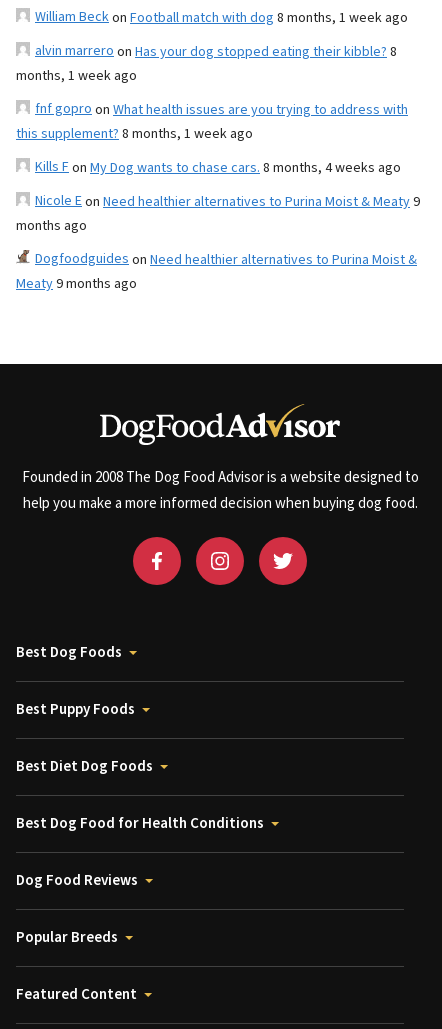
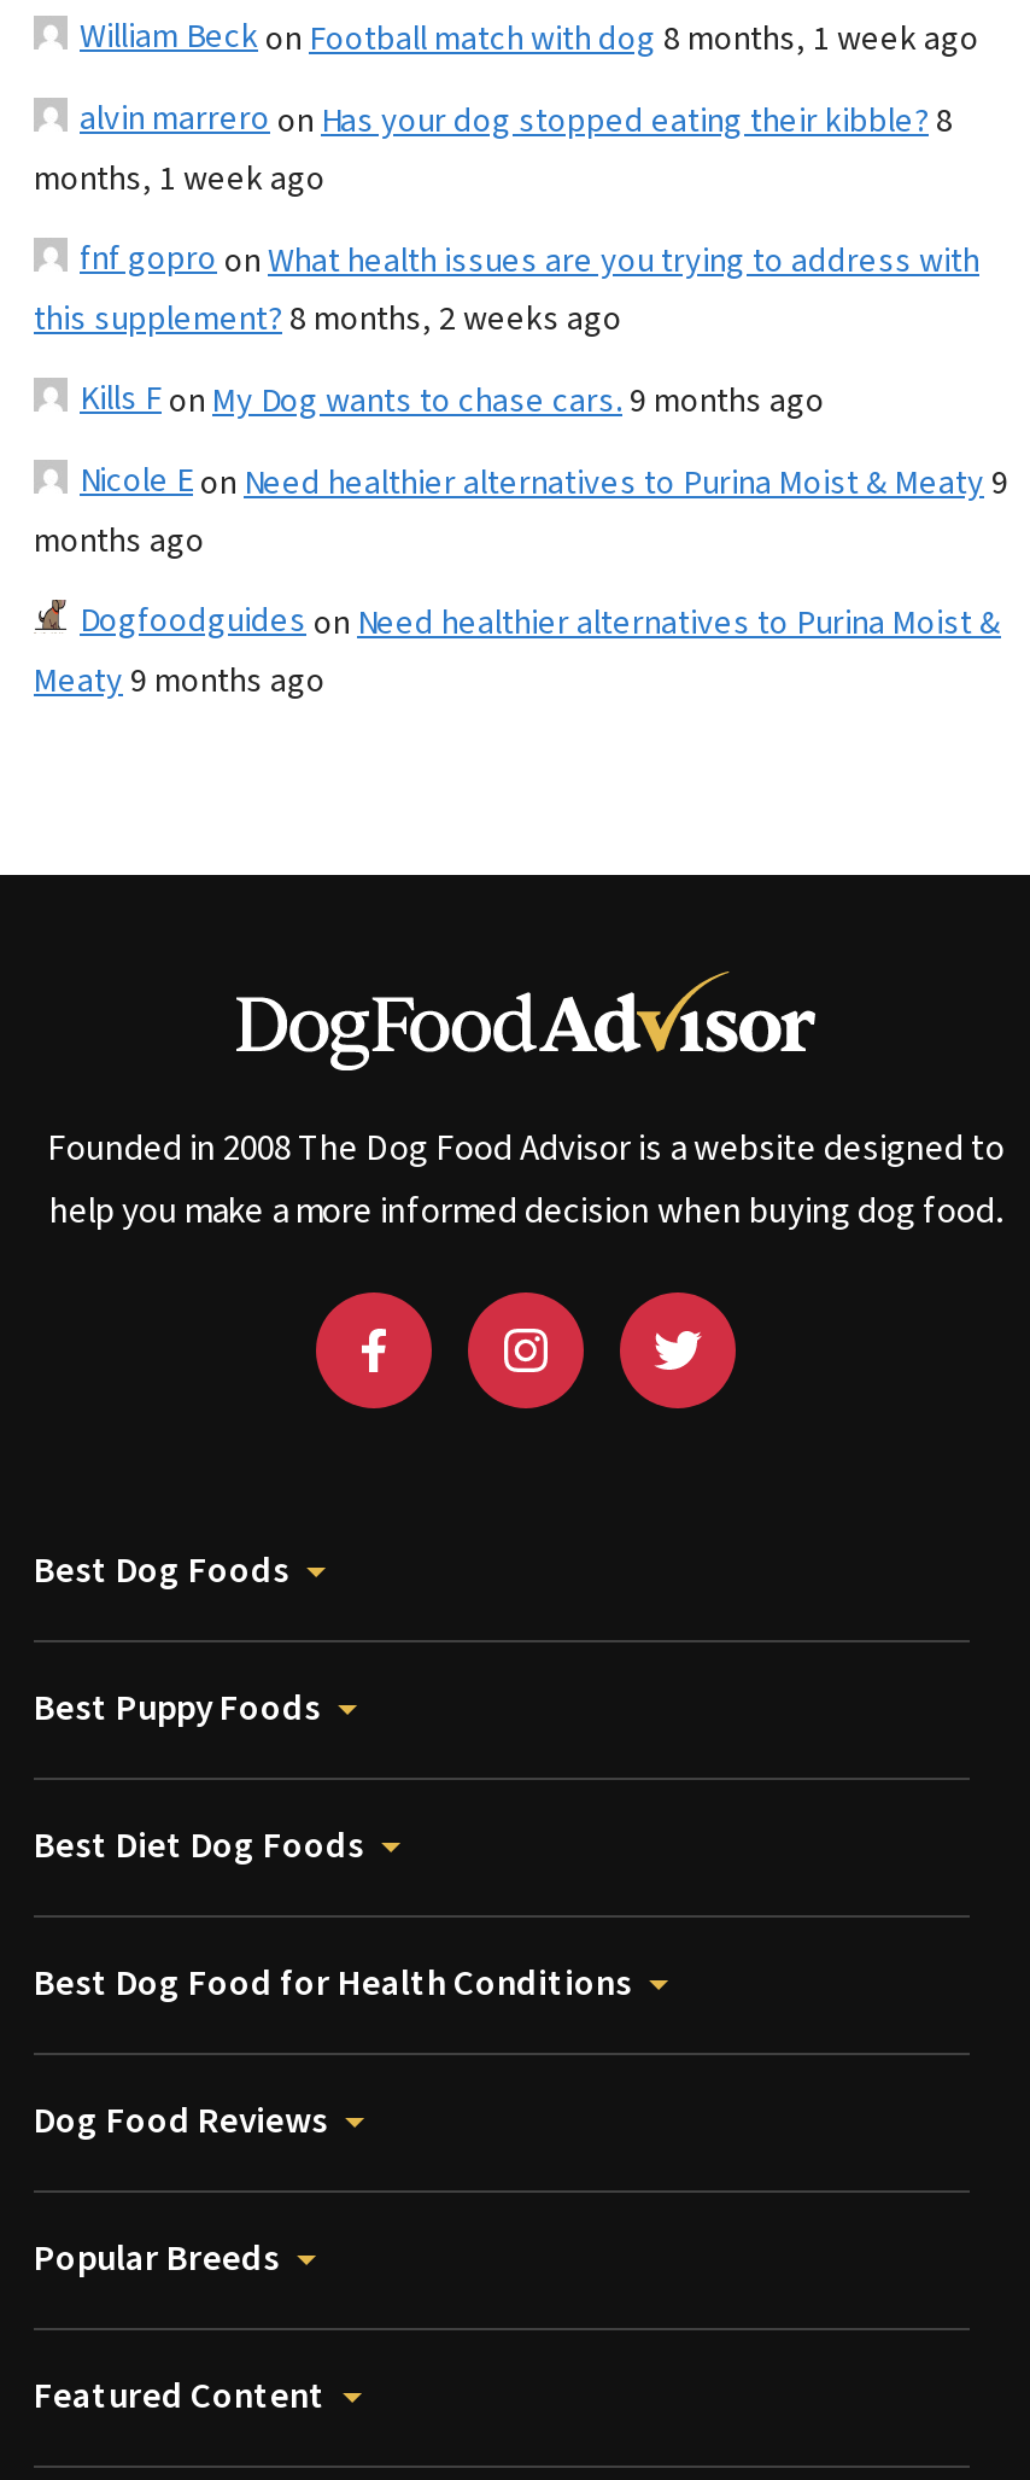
- this supplement? 8 months, 1 week ago
+ this supplement? 8 months, 2 weeks ago

- Kills Fon My Dog wants to chase cars. 8 months, 4 weeks ago
+ Kills Fon My Dog wants to chase cars. 9 months ago
